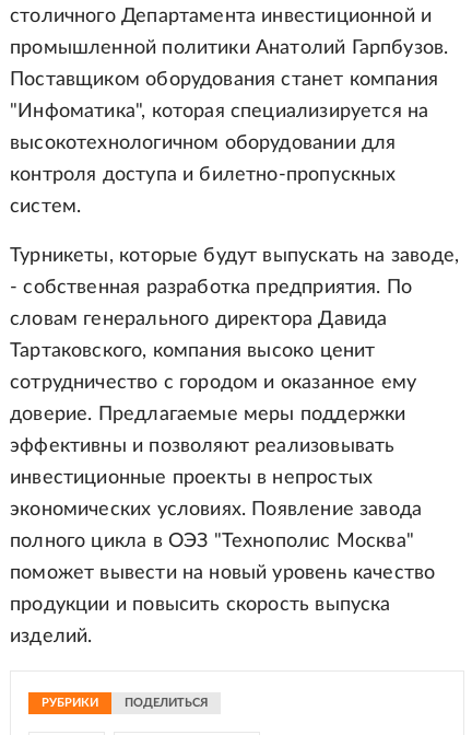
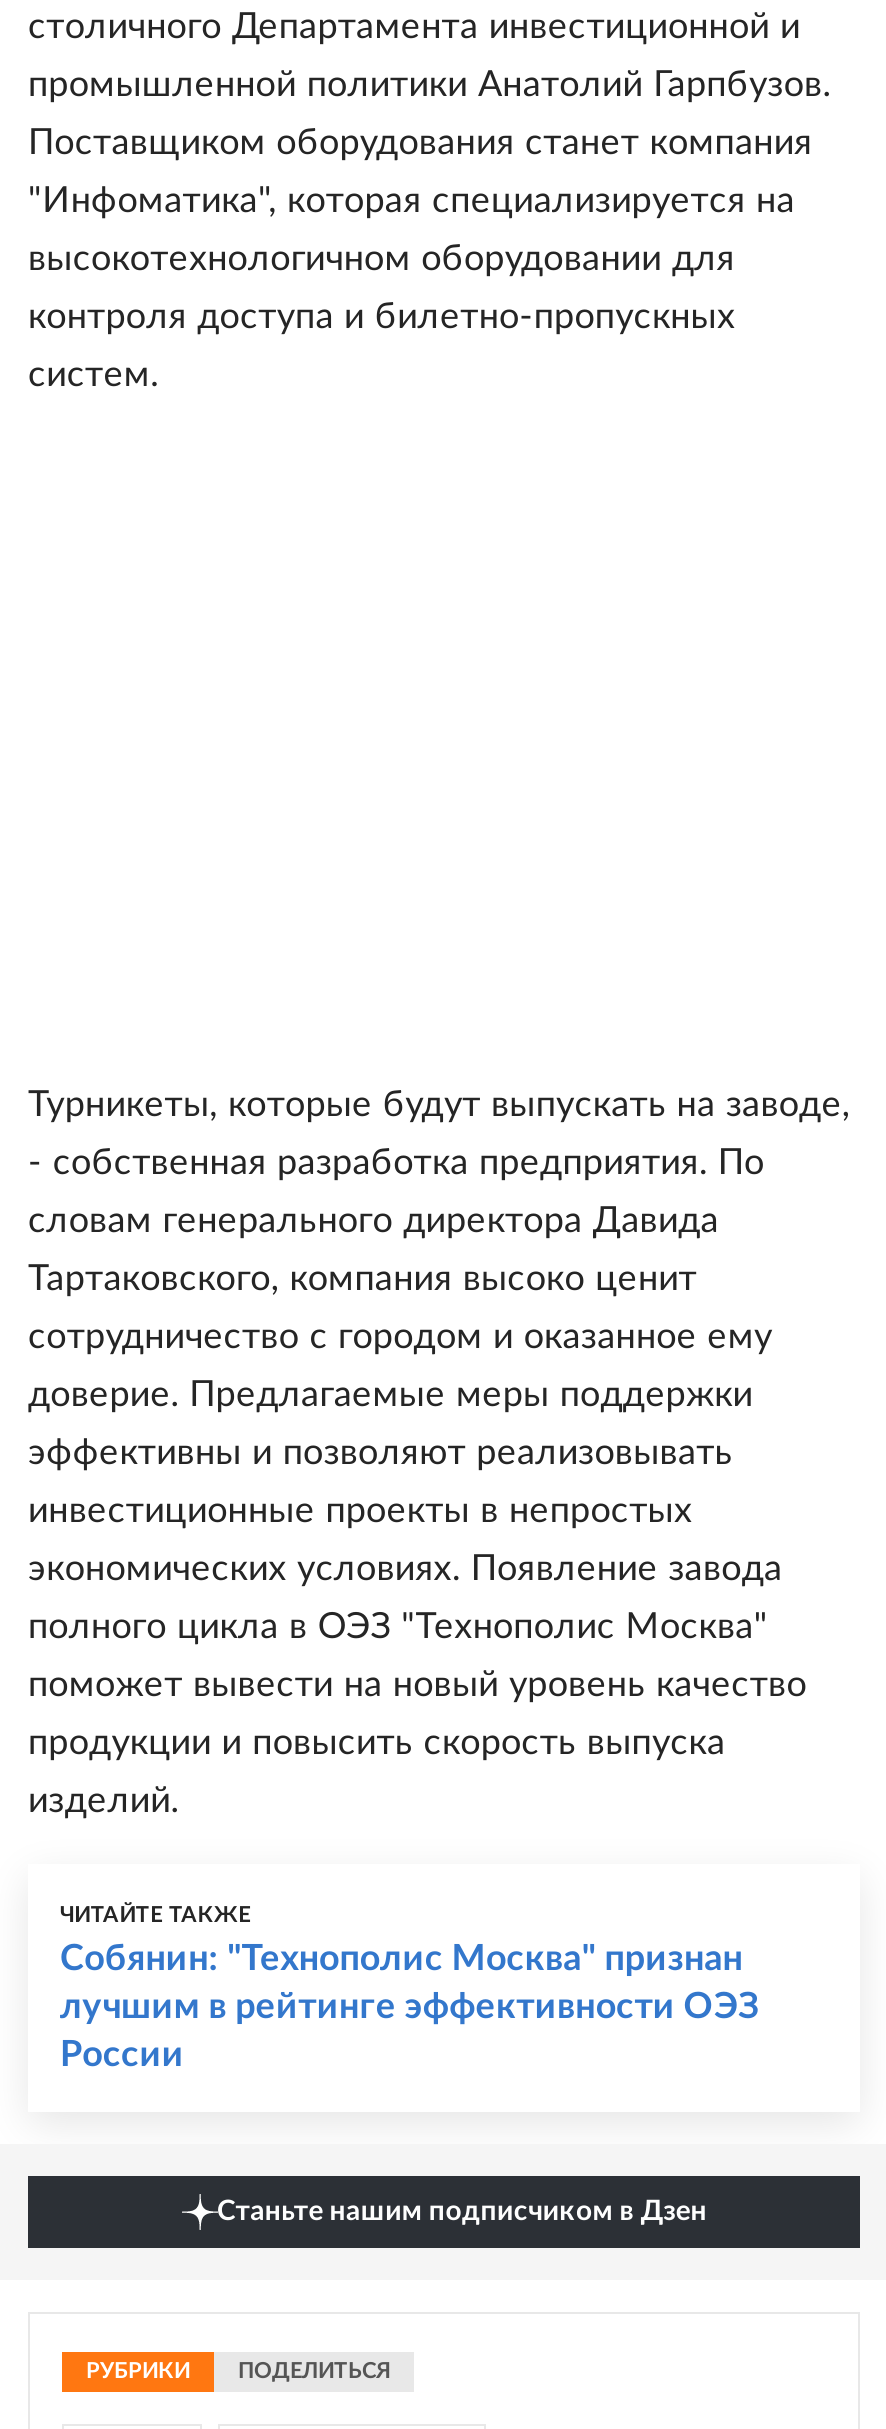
+ ЧИТАЙТЕ ТАКЖЕ
+ Собянин: "Технополис Москва" признан
+ лучшим в рейтинге эффективности ОЭЗ
+ России

+ Станьте нашим подписчиком в Дзен
